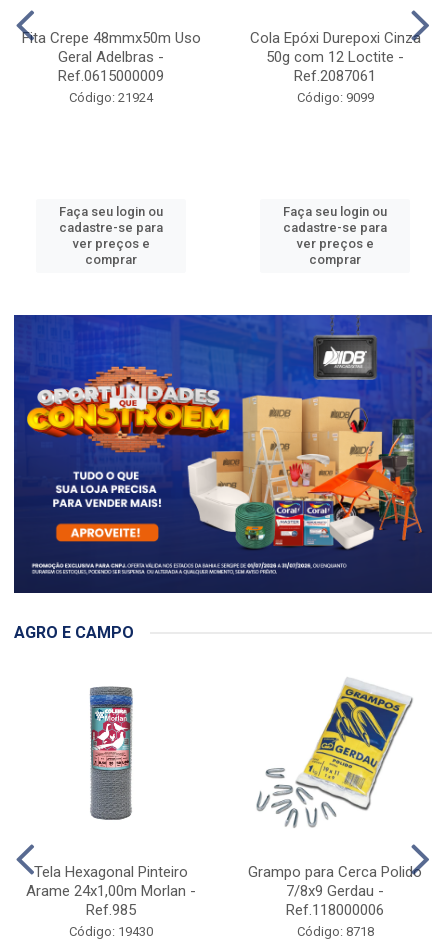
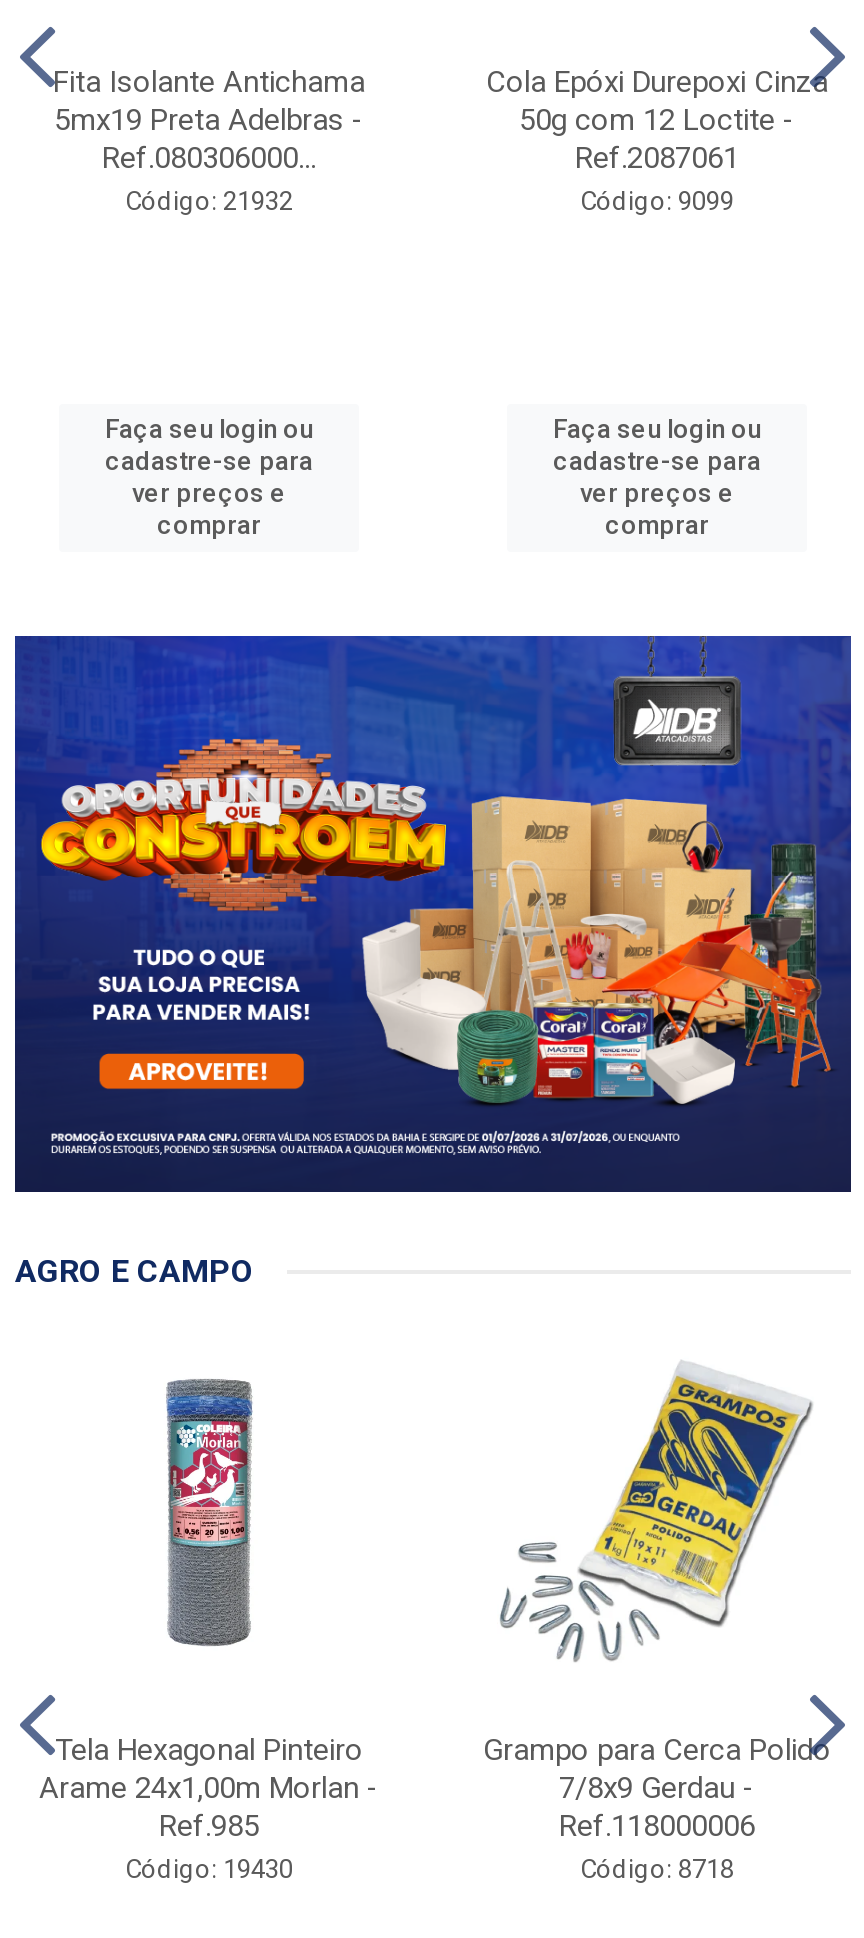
- Fita Crepe 48mmx50m Uso
- Geral Adelbras -
- Ref.0615000009
- Código: 21924
+ Fita Isolante Antichama
+ 5mx19 Preta Adelbras -
+ Ref.080306000...
+ Código: 21932
